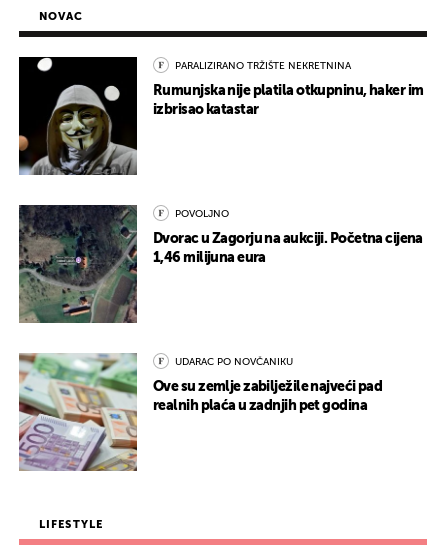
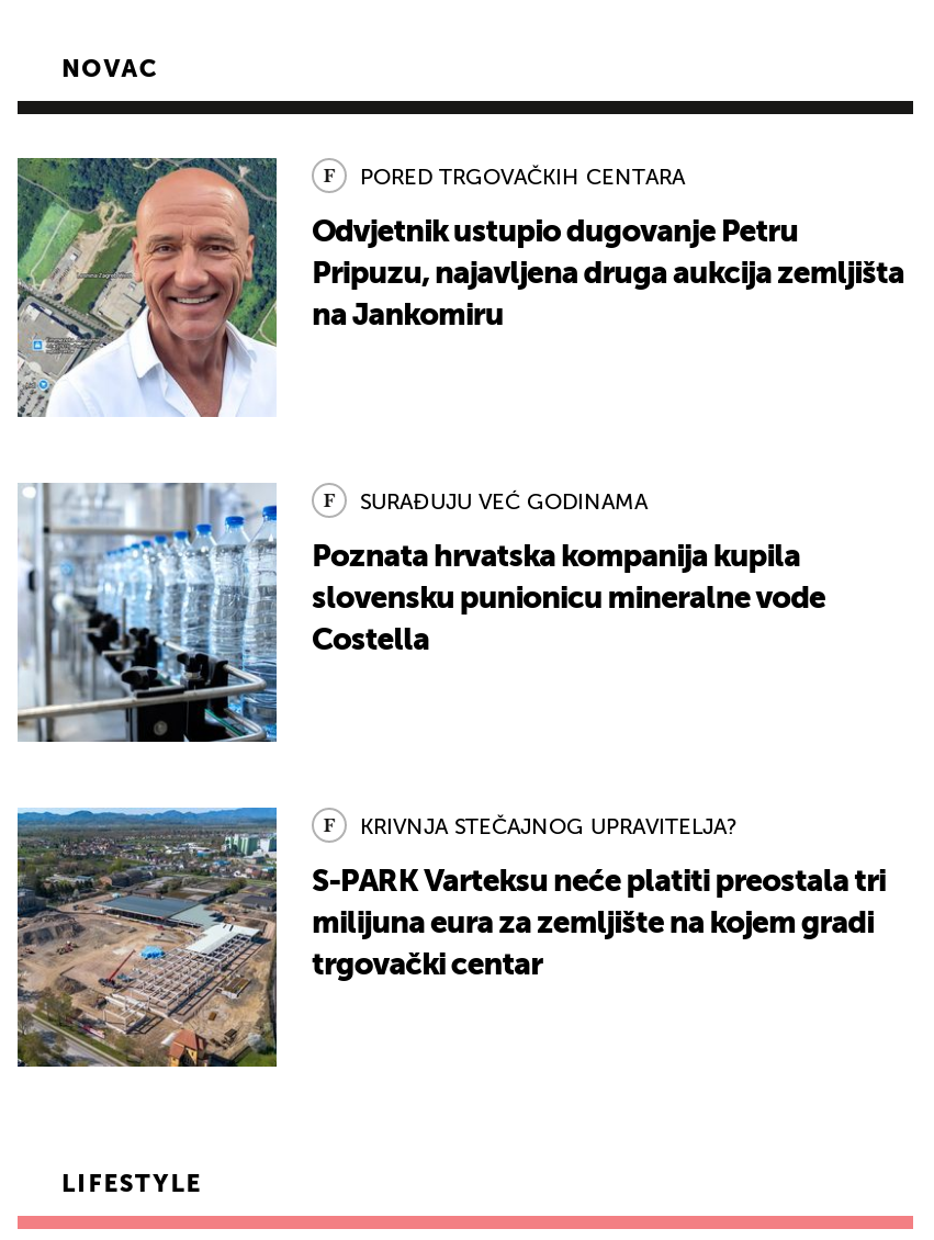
- [image]
- Rumunjska nije platila otkupninu, haker im
- izbrisao katastar
+ [image]
+ Odvjetnik ustupio dugovanje Petru
+ Pripuzu, najavljena druga aukcija zemljišta
+ na Jankomiru

- PARALIZIRANO TRŽIŠTE NEKRETNINA
+ PORED TRGOVAČKIH CENTARA

- [image]
- Dvorac u Zagorju na aukciji. Početna cijena
- 1,46 milijuna eura
+ [image]
+ Poznata hrvatska kompanija kupila
+ slovensku punionicu mineralne vode
+ Costella

- POVOLJNO
+ SURAĐUJU VEĆ GODINAMA

- [image]
- Ove su zemlje zabilježile najveći pad
- realnih plaća u zadnjih pet godina
+ [image]
+ S-PARK Varteksu neće platiti preostala tri
+ milijuna eura za zemljište na kojem gradi
+ trgovački centar

- UDARAC PO NOVČANIKU
+ KRIVNJA STEČAJNOG UPRAVITELJA?
